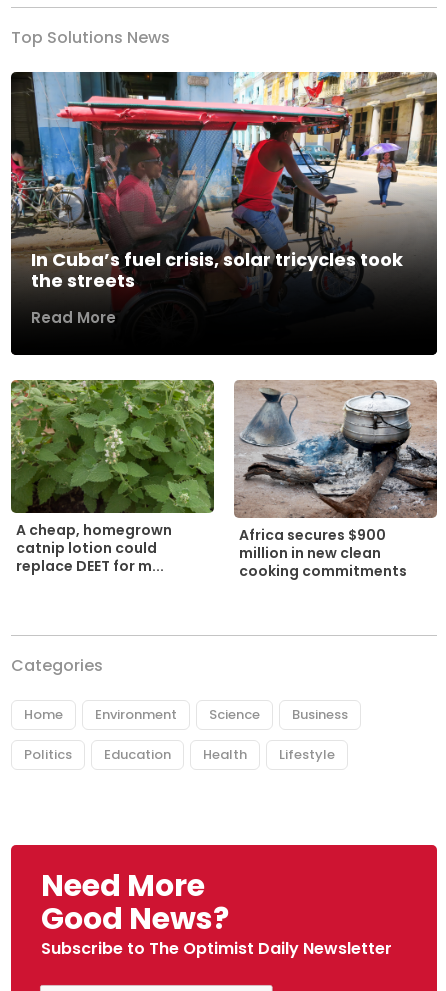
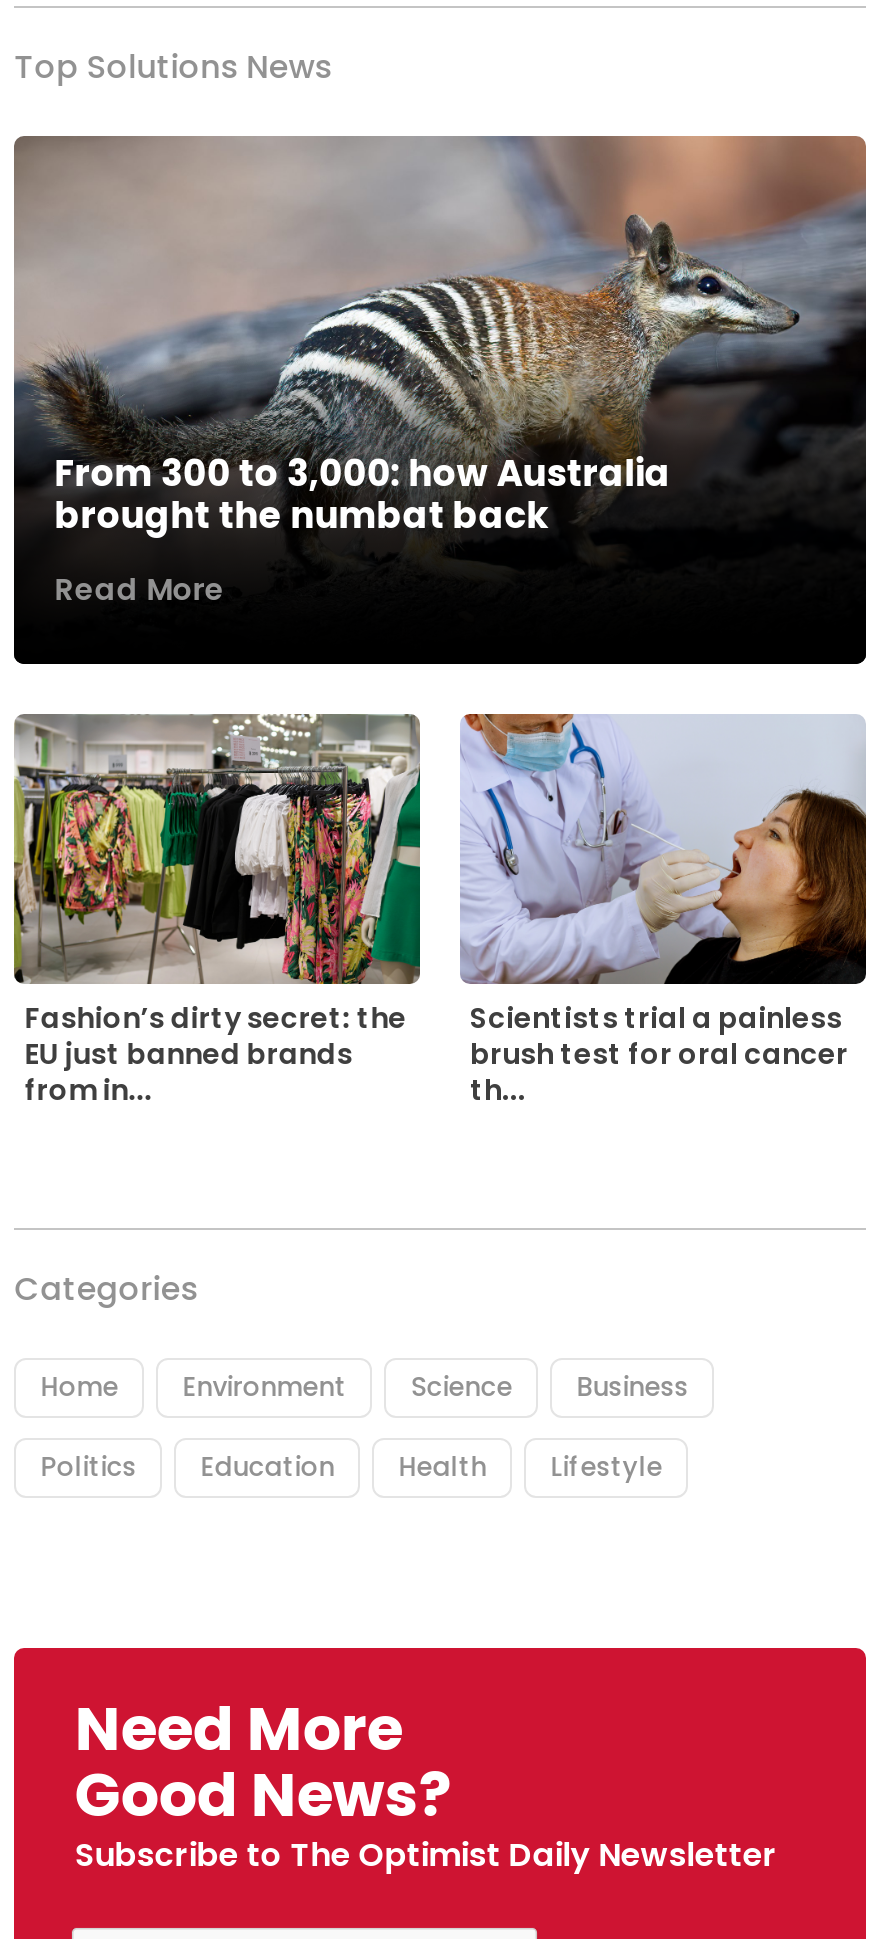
- [image]
- In Cuba’s fuel crisis, solar tricycles took
- the streets
+ [image]
+ From 300 to 3,000: how Australia
+ brought the numbat back

- [image]
- A cheap, homegrown
- catnip lotion could
- replace DEET for m...
+ [image]
+ Fashion’s dirty secret: the
+ EU just banned brands
+ from in...

- [image]
- Africa secures $900
- million in new clean
- cooking commitments
+ [image]
+ Scientists trial a painless
+ brush test for oral cancer
+ th...
